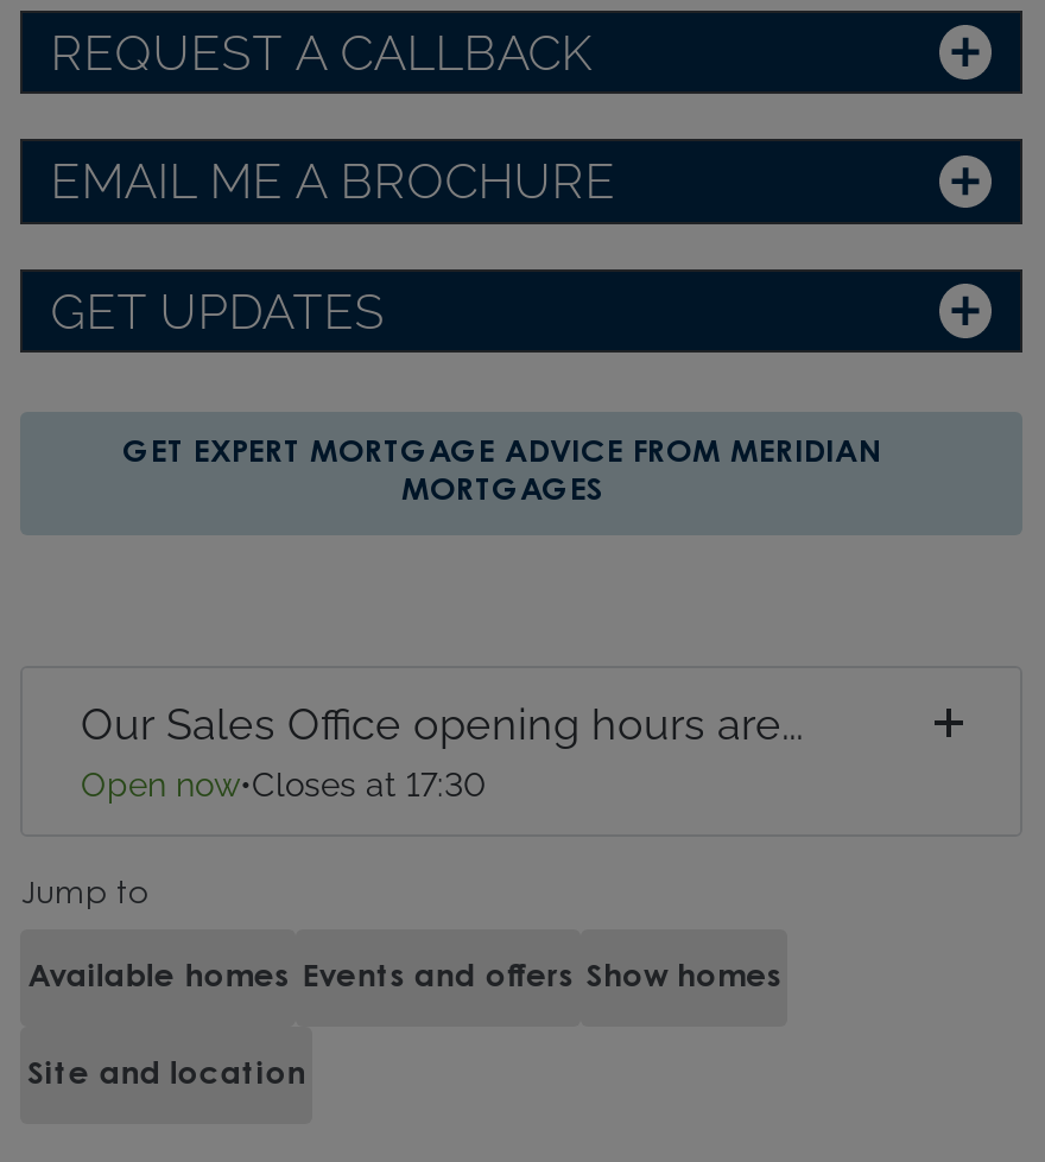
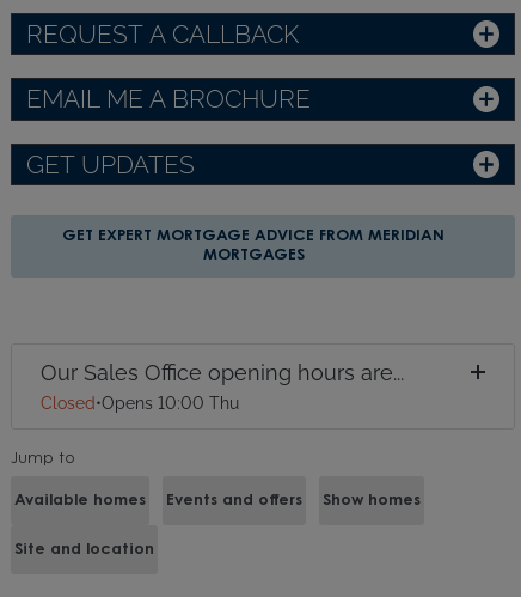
- Open now•Closes at 17:30
+ Closed•Opens 10:00 Thu
